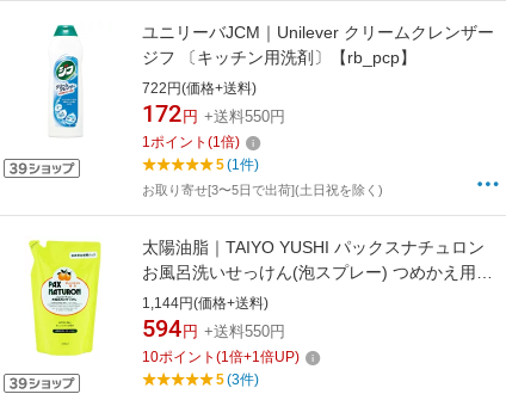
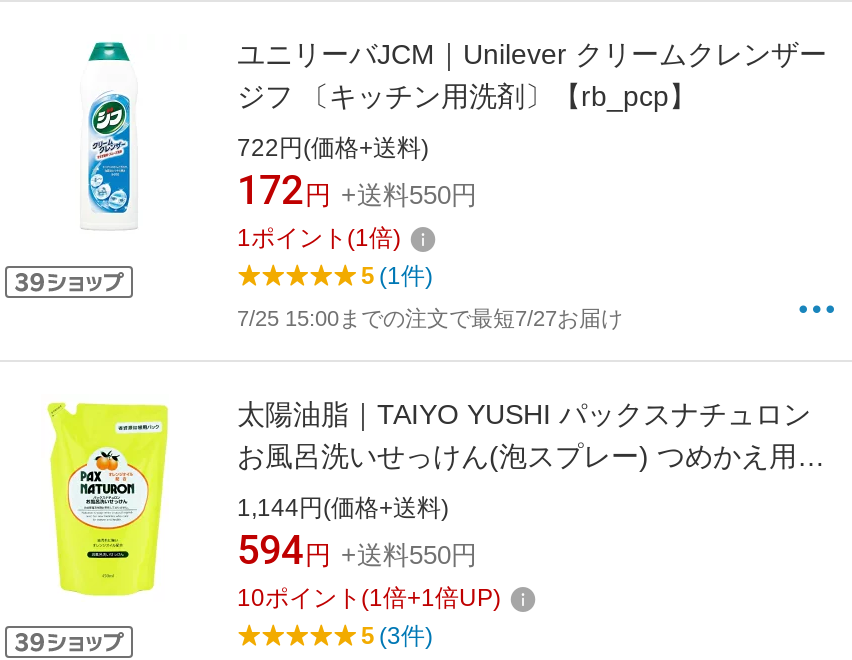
- お取り寄せ[3〜5日で出荷](土日祝を除く)
+ 7/25 15:00までの注文で最短7/27お届け
